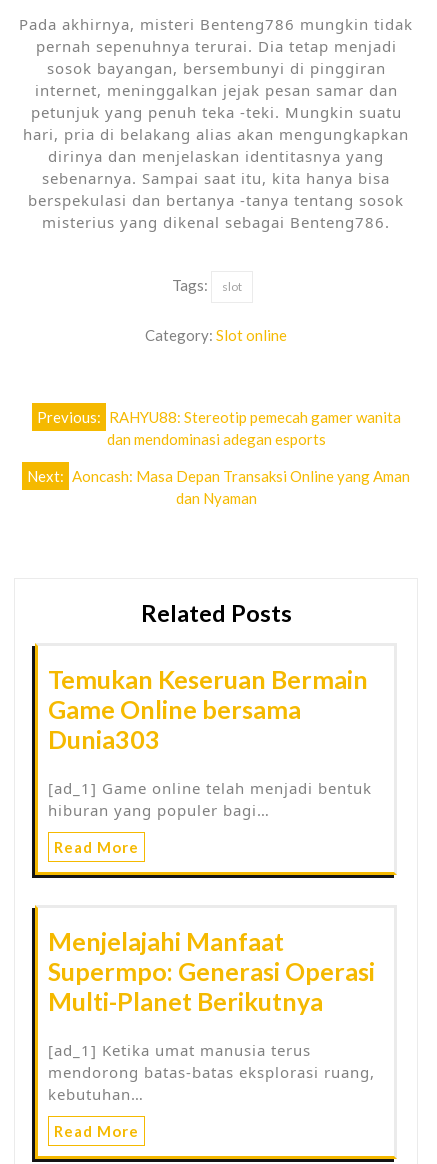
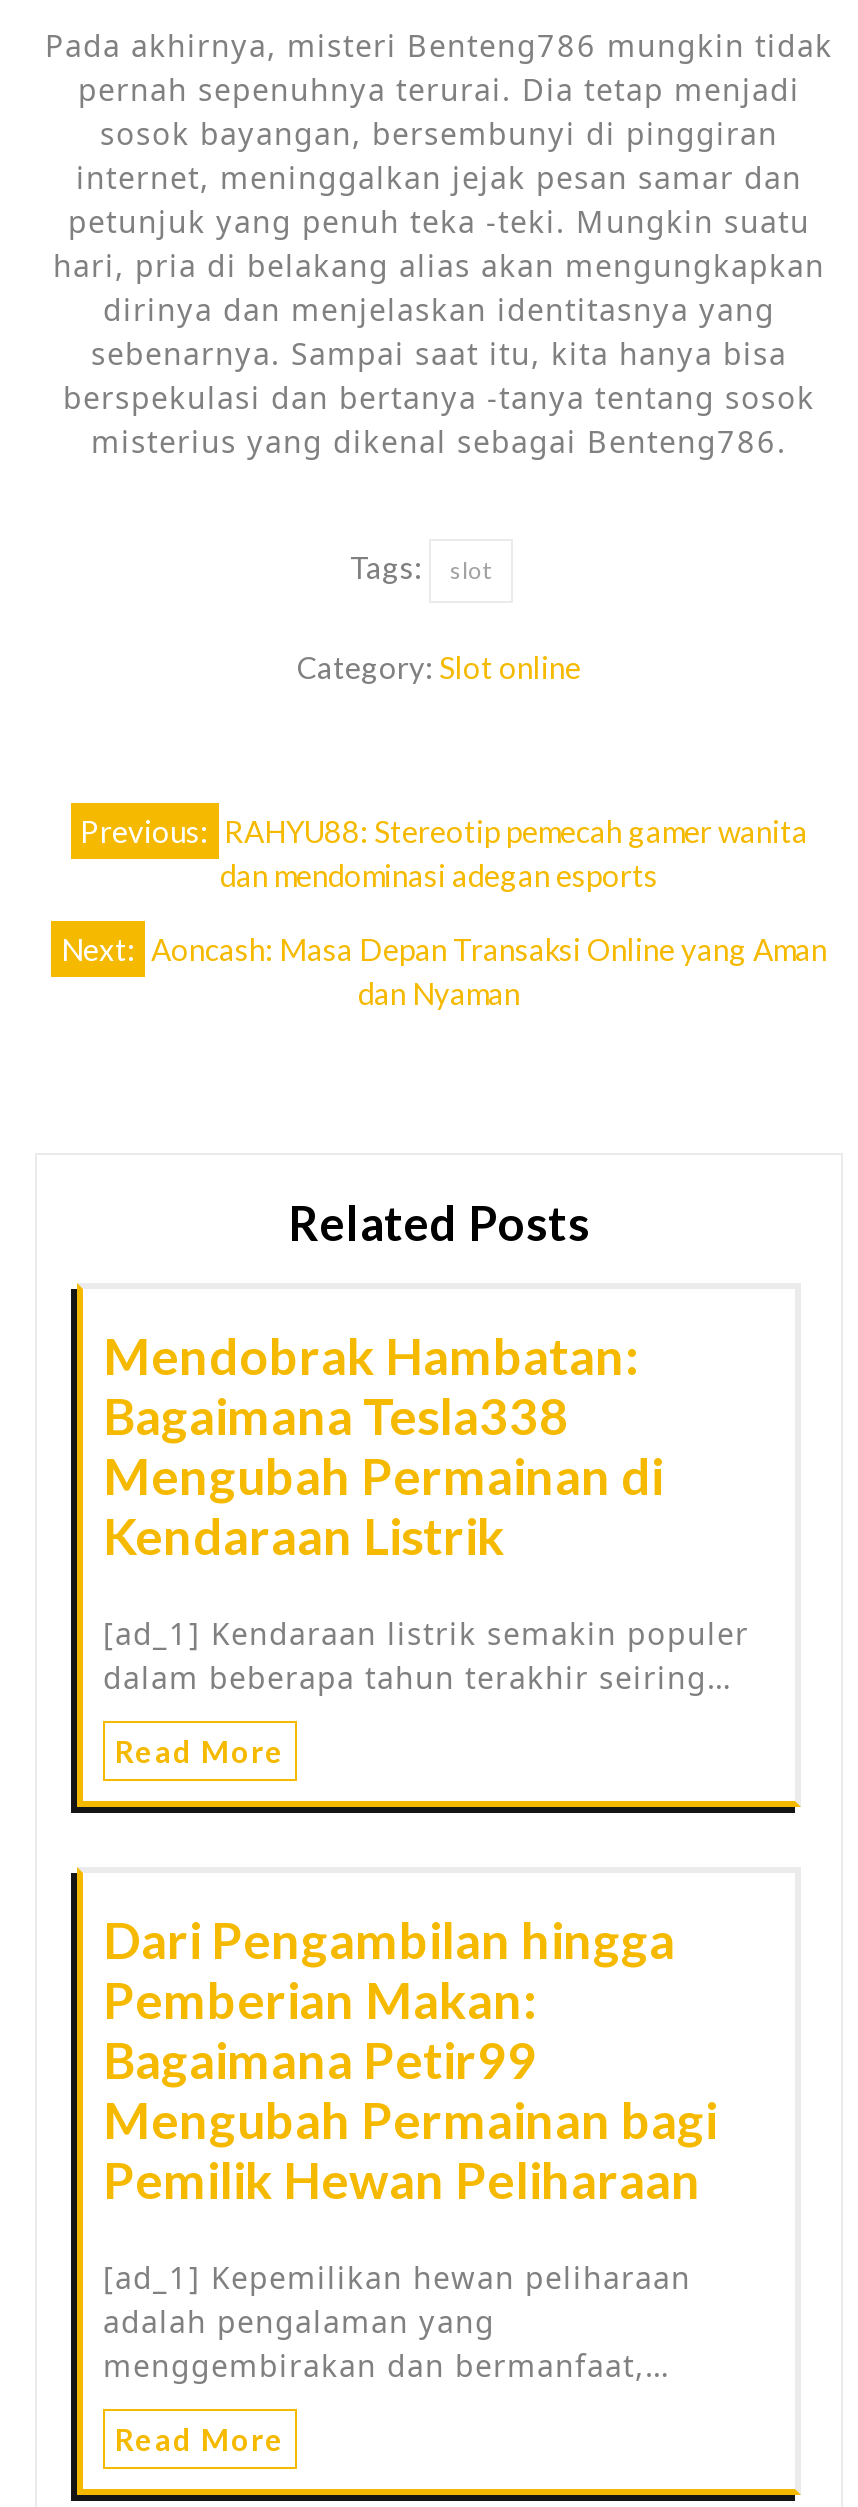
- Temukan Keseruan Bermain
- Game Online bersama
- Dunia303
+ Mendobrak Hambatan:
+ Bagaimana Tesla338
+ Mengubah Permainan di
+ Kendaraan Listrik

- [ad_1] Game online telah menjadi bentuk
- hiburan yang populer bagi…
+ [ad_1] Kendaraan listrik semakin populer
+ dalam beberapa tahun terakhir seiring…

- Menjelajahi Manfaat
- Supermpo: Generasi Operasi
- Multi-Planet Berikutnya
+ Dari Pengambilan hingga
+ Pemberian Makan:
+ Bagaimana Petir99
+ Mengubah Permainan bagi
+ Pemilik Hewan Peliharaan

- [ad_1] Ketika umat manusia terus
- mendorong batas-batas eksplorasi ruang,
- kebutuhan…
+ [ad_1] Kepemilikan hewan peliharaan
+ adalah pengalaman yang
+ menggembirakan dan bermanfaat,…
